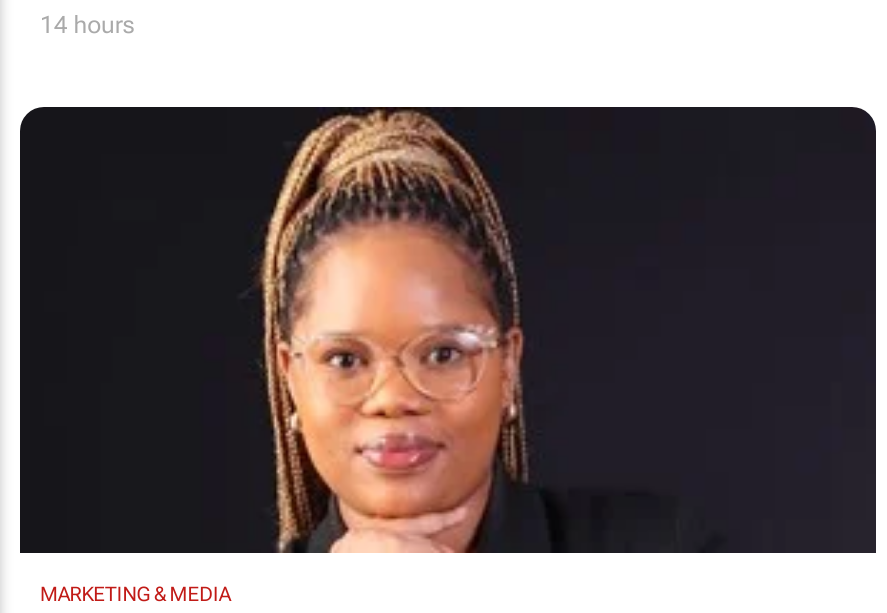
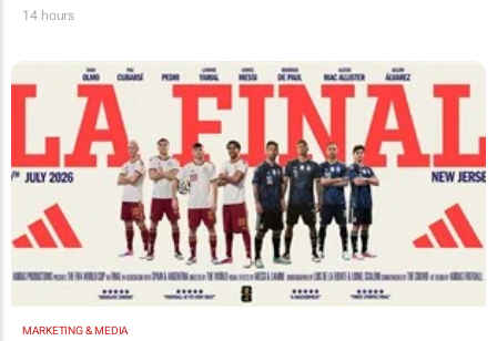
- [image]
+ [image]
